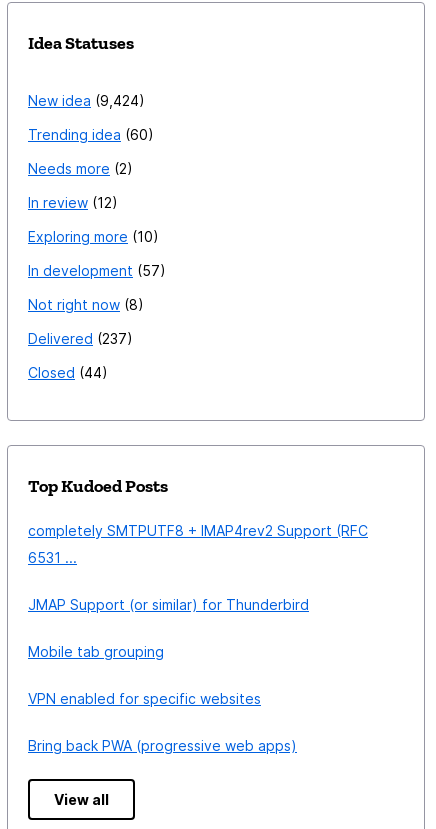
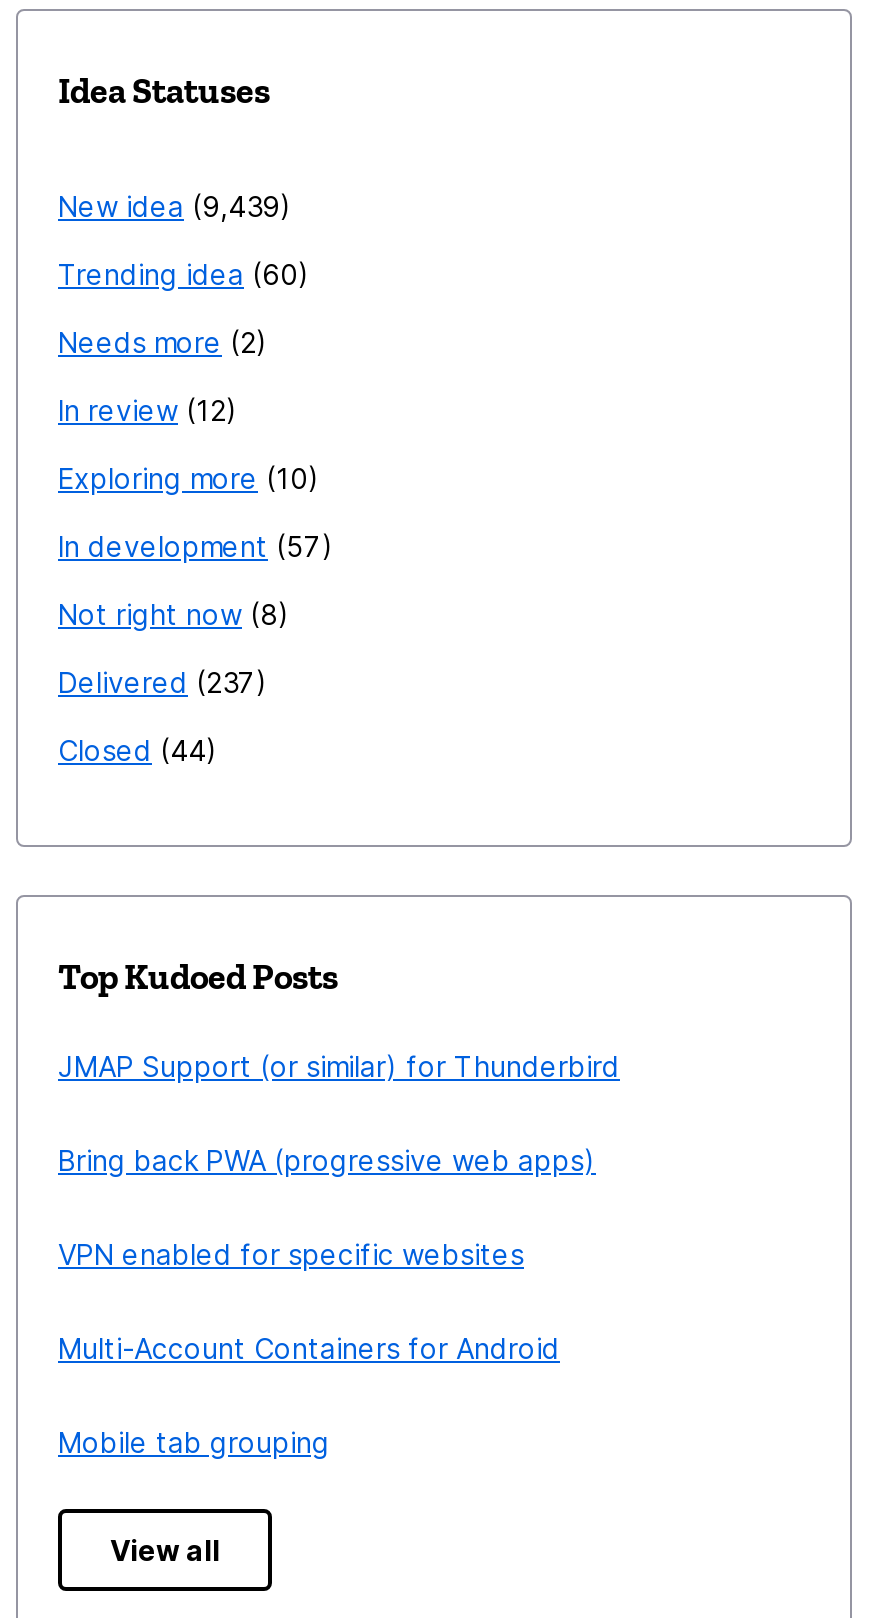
- New idea 9,424
+ New idea 9,439

- completely SMTPUTF8 + IMAP4rev2 Support (RFC
- 6531 ...

moved up: JMAP Support (or similar) for Thunderbird

+ Multi-Account Containers for Android

moved down: Mobile tab grouping

moved up: VPN enabled for specific websites | Bring back PWA (progressive web apps)
